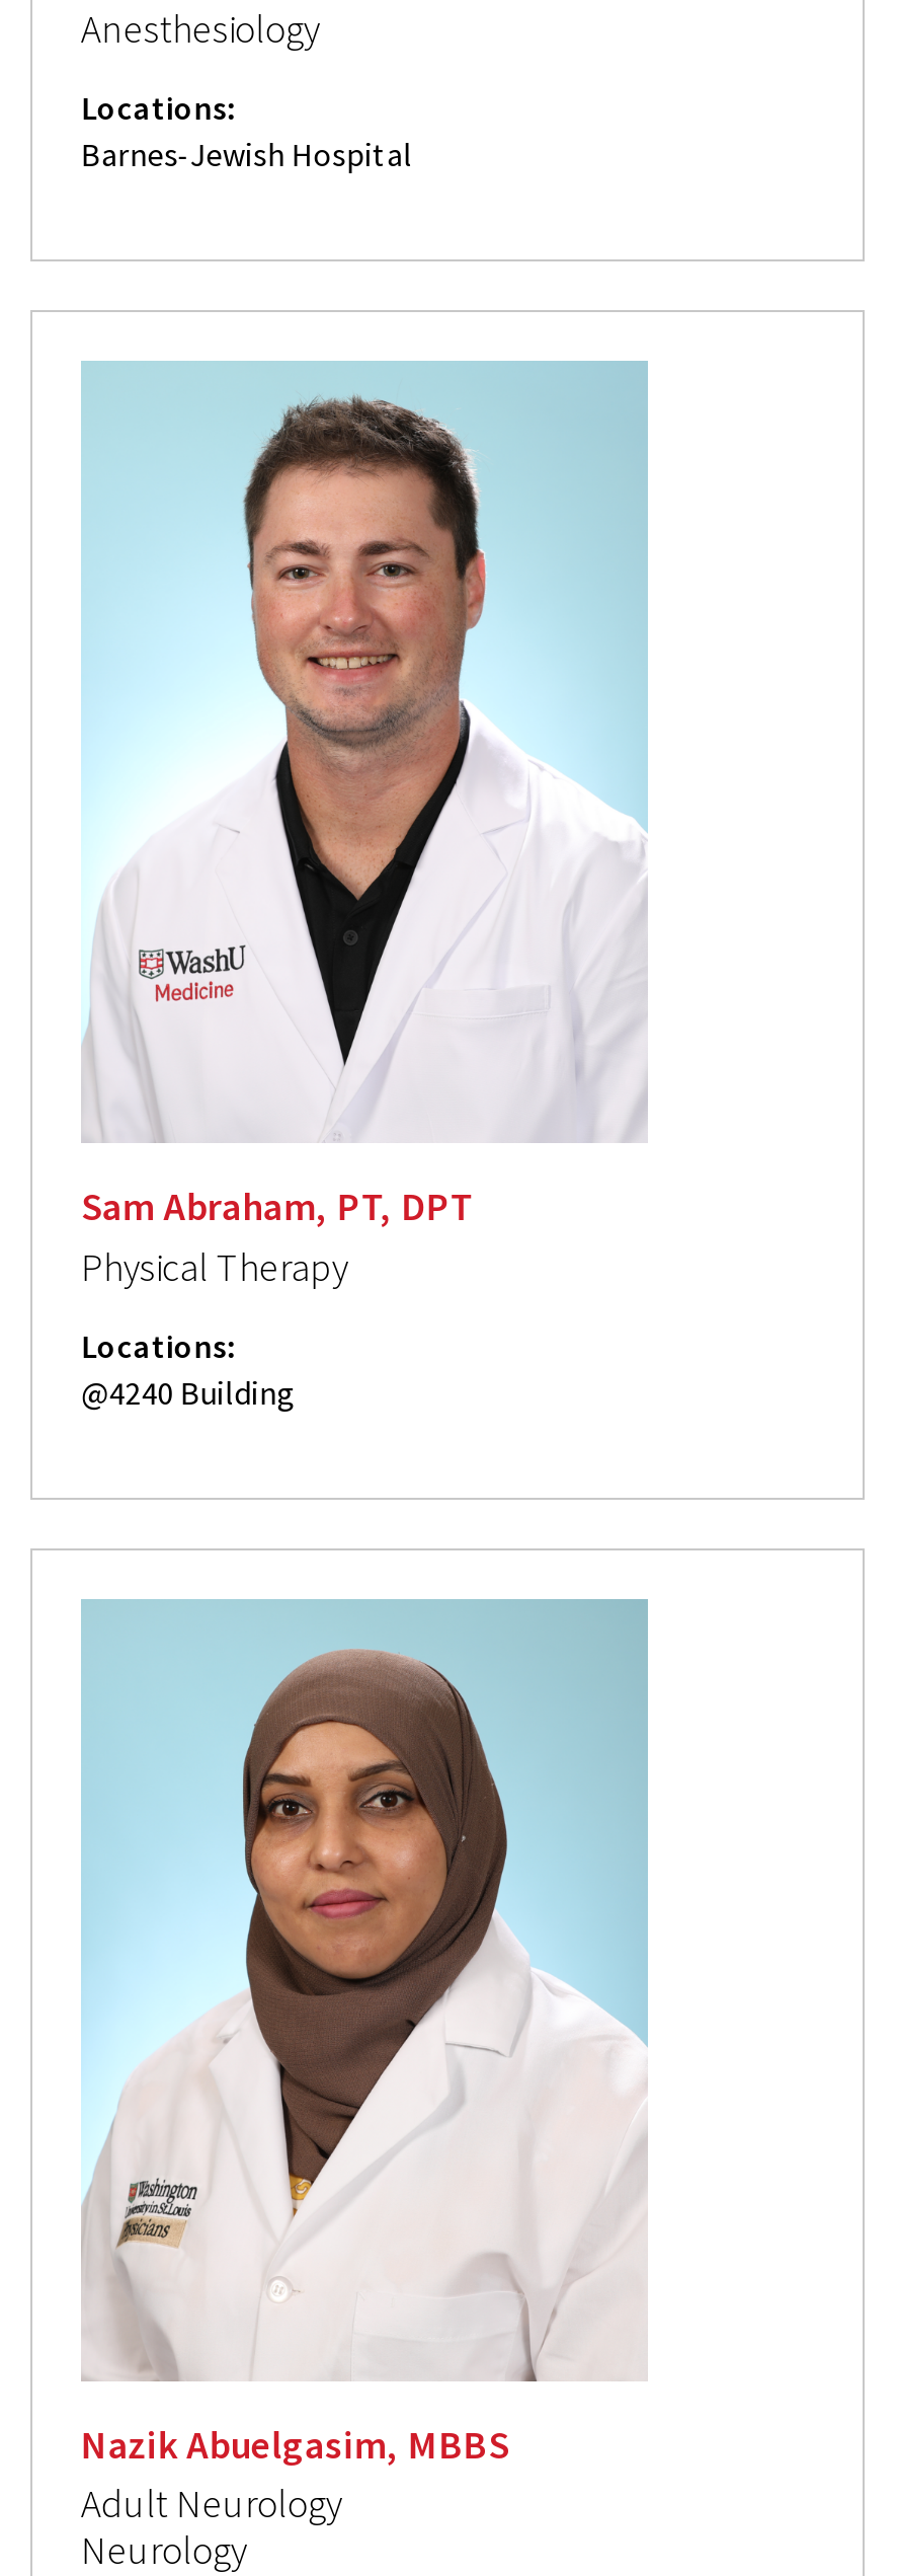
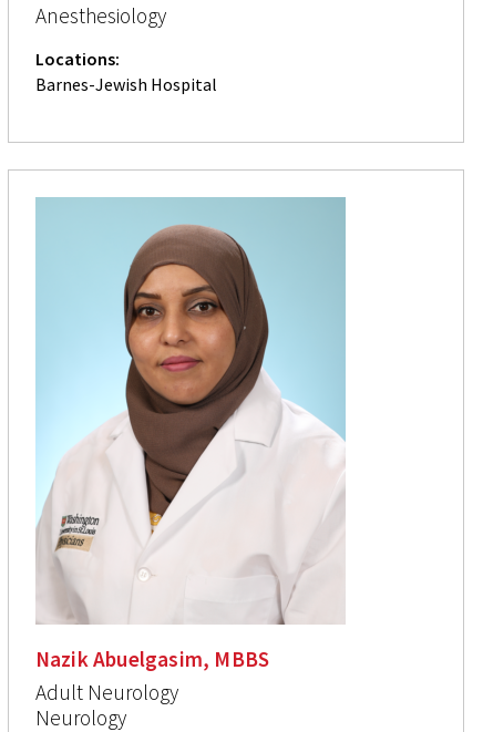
- [image]
- Sam Abraham, PT, DPT
- Physical Therapy
- Locations:
- @4240 Building
